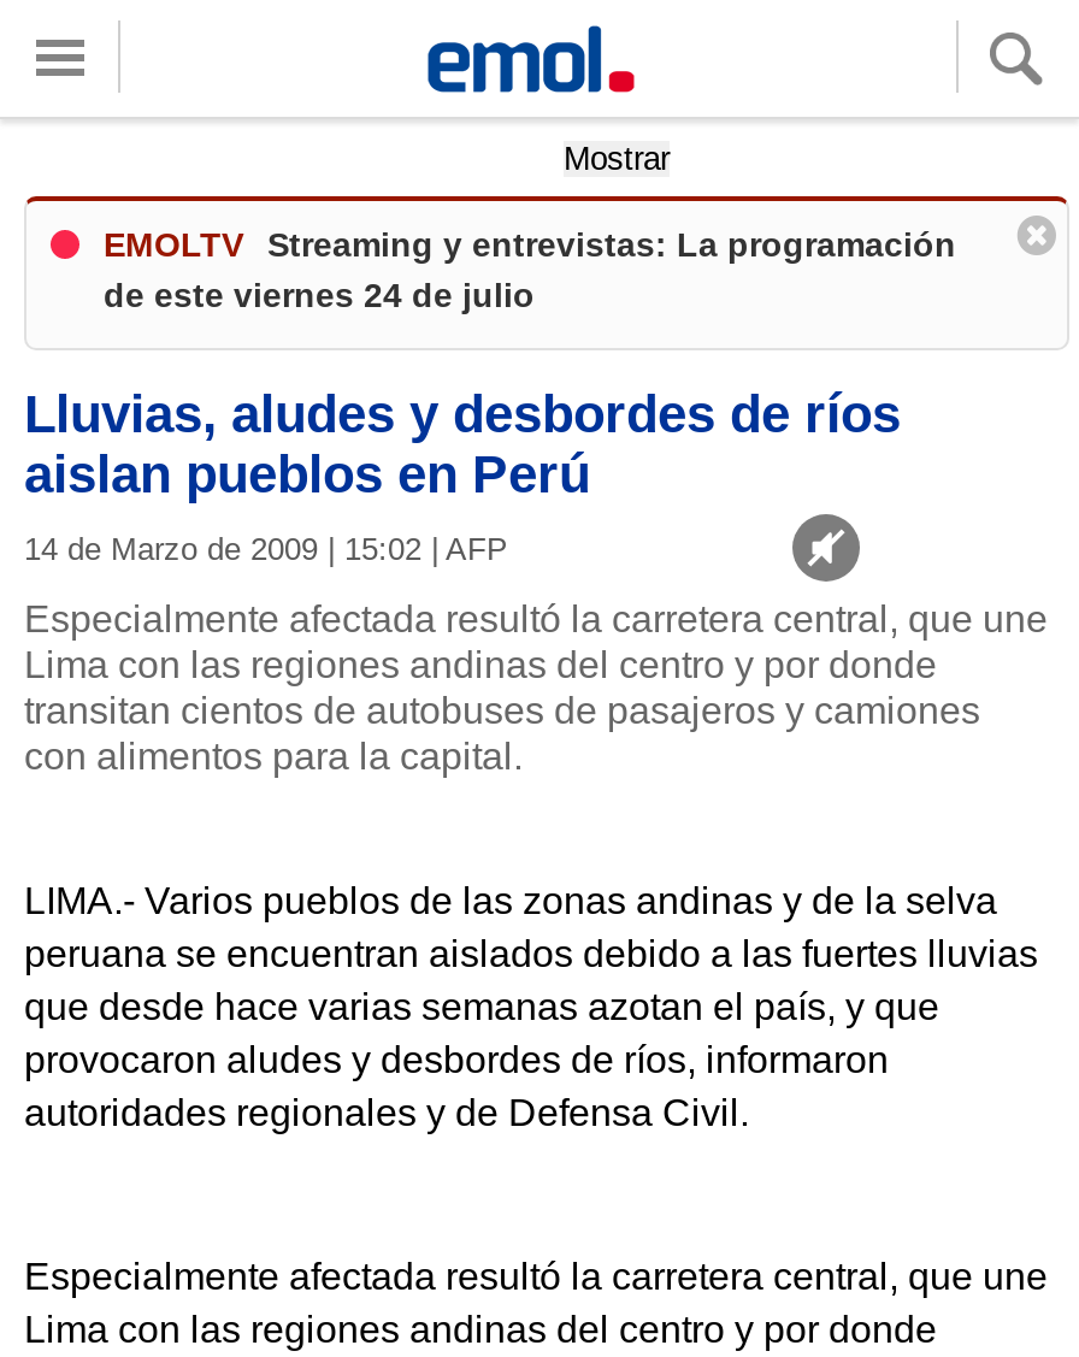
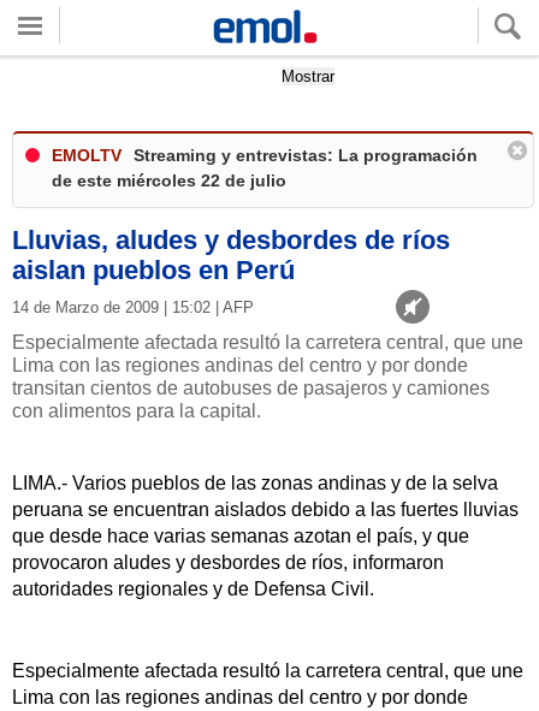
- de este viernes 24 de julio
+ de este miércoles 22 de julio
